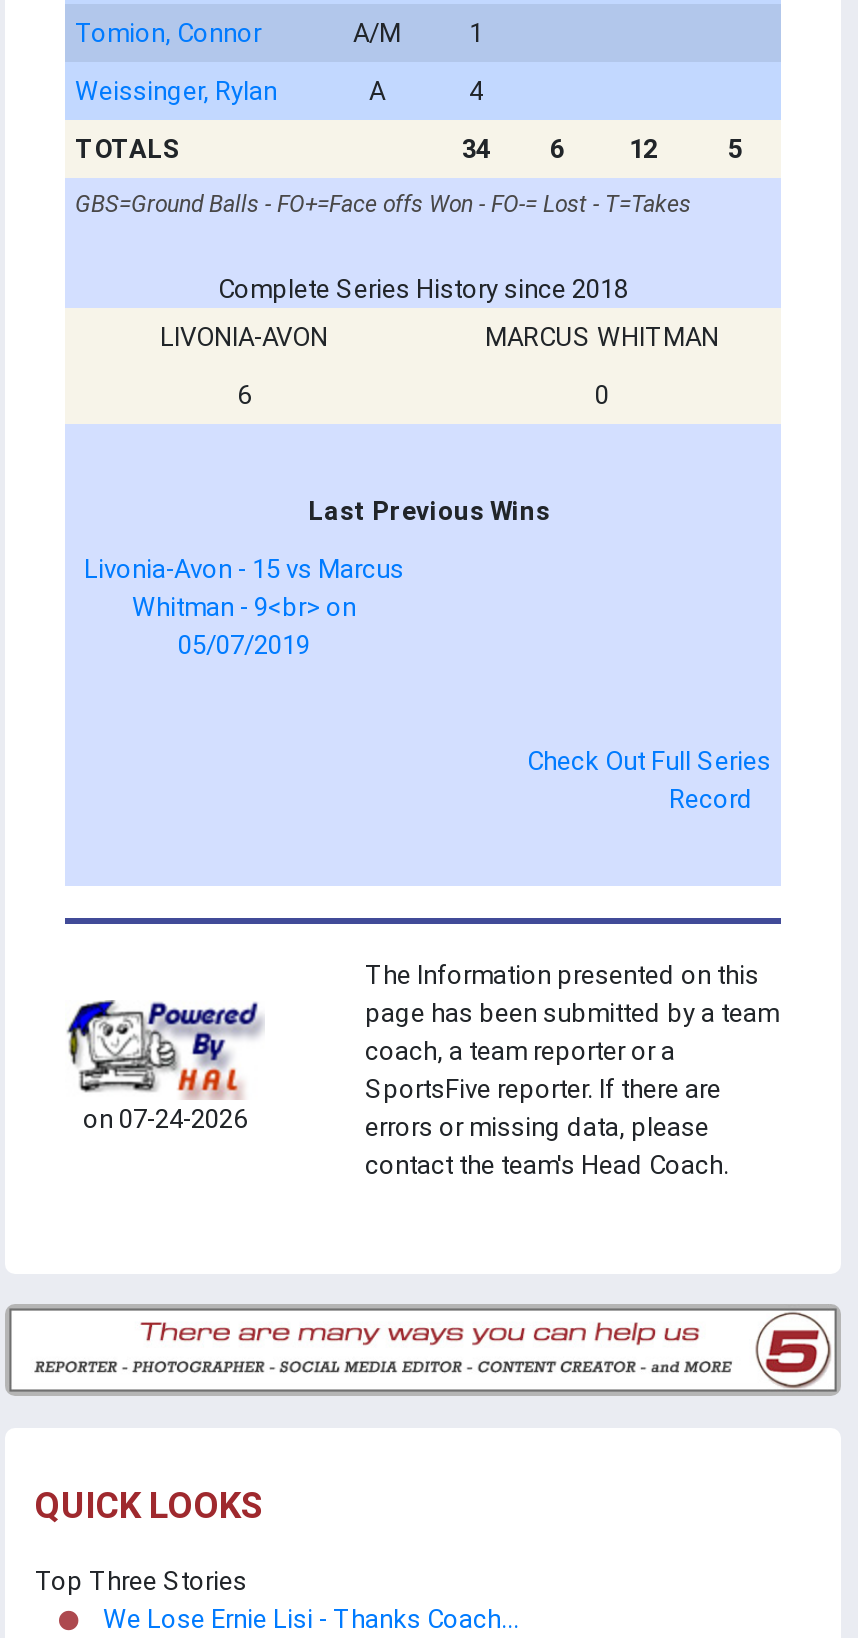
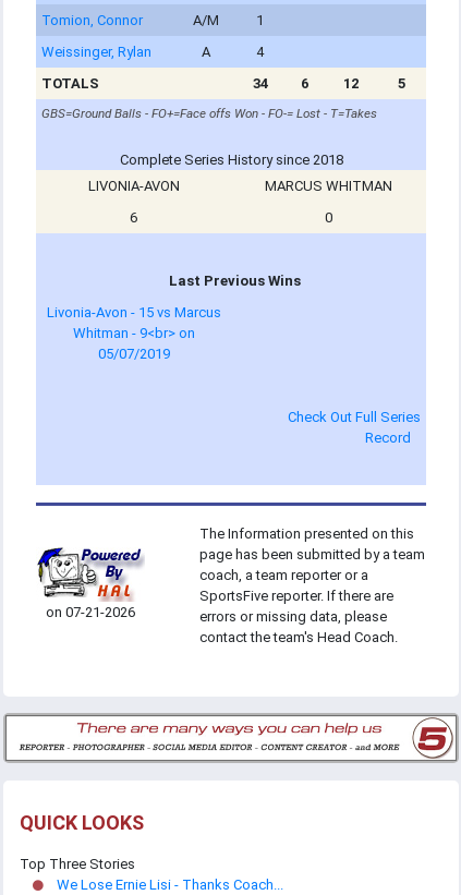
- on 07-24-2026
+ on 07-21-2026
